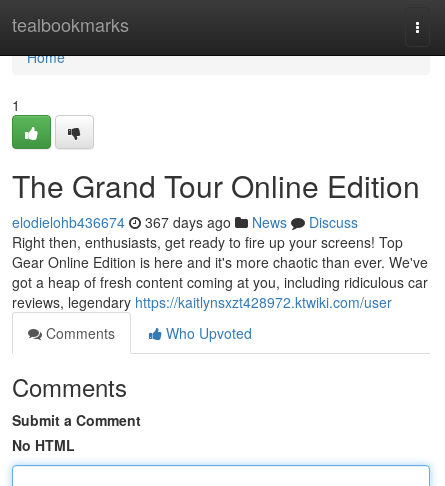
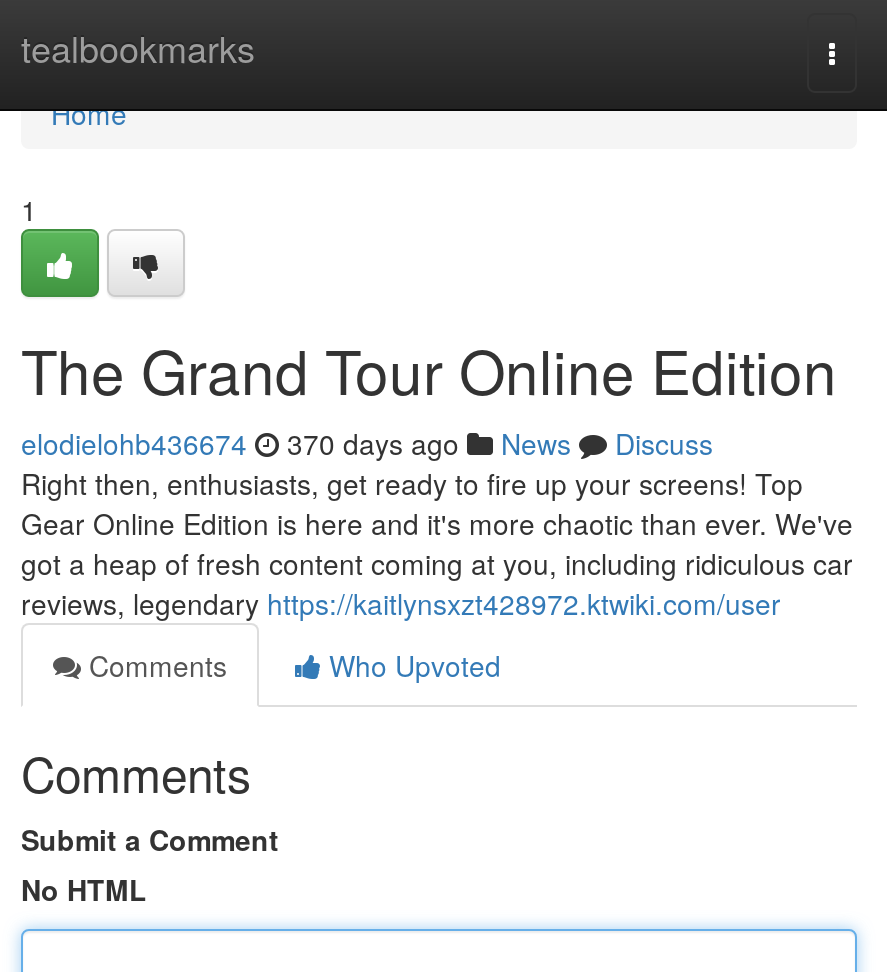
- elodielohb436674 367 days ago News Discuss
+ elodielohb436674 370 days ago News Discuss
